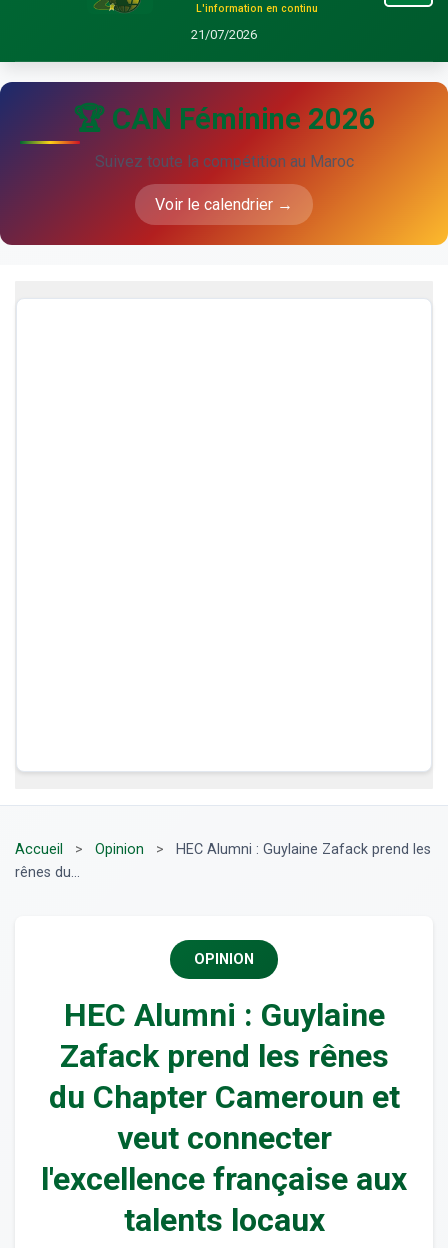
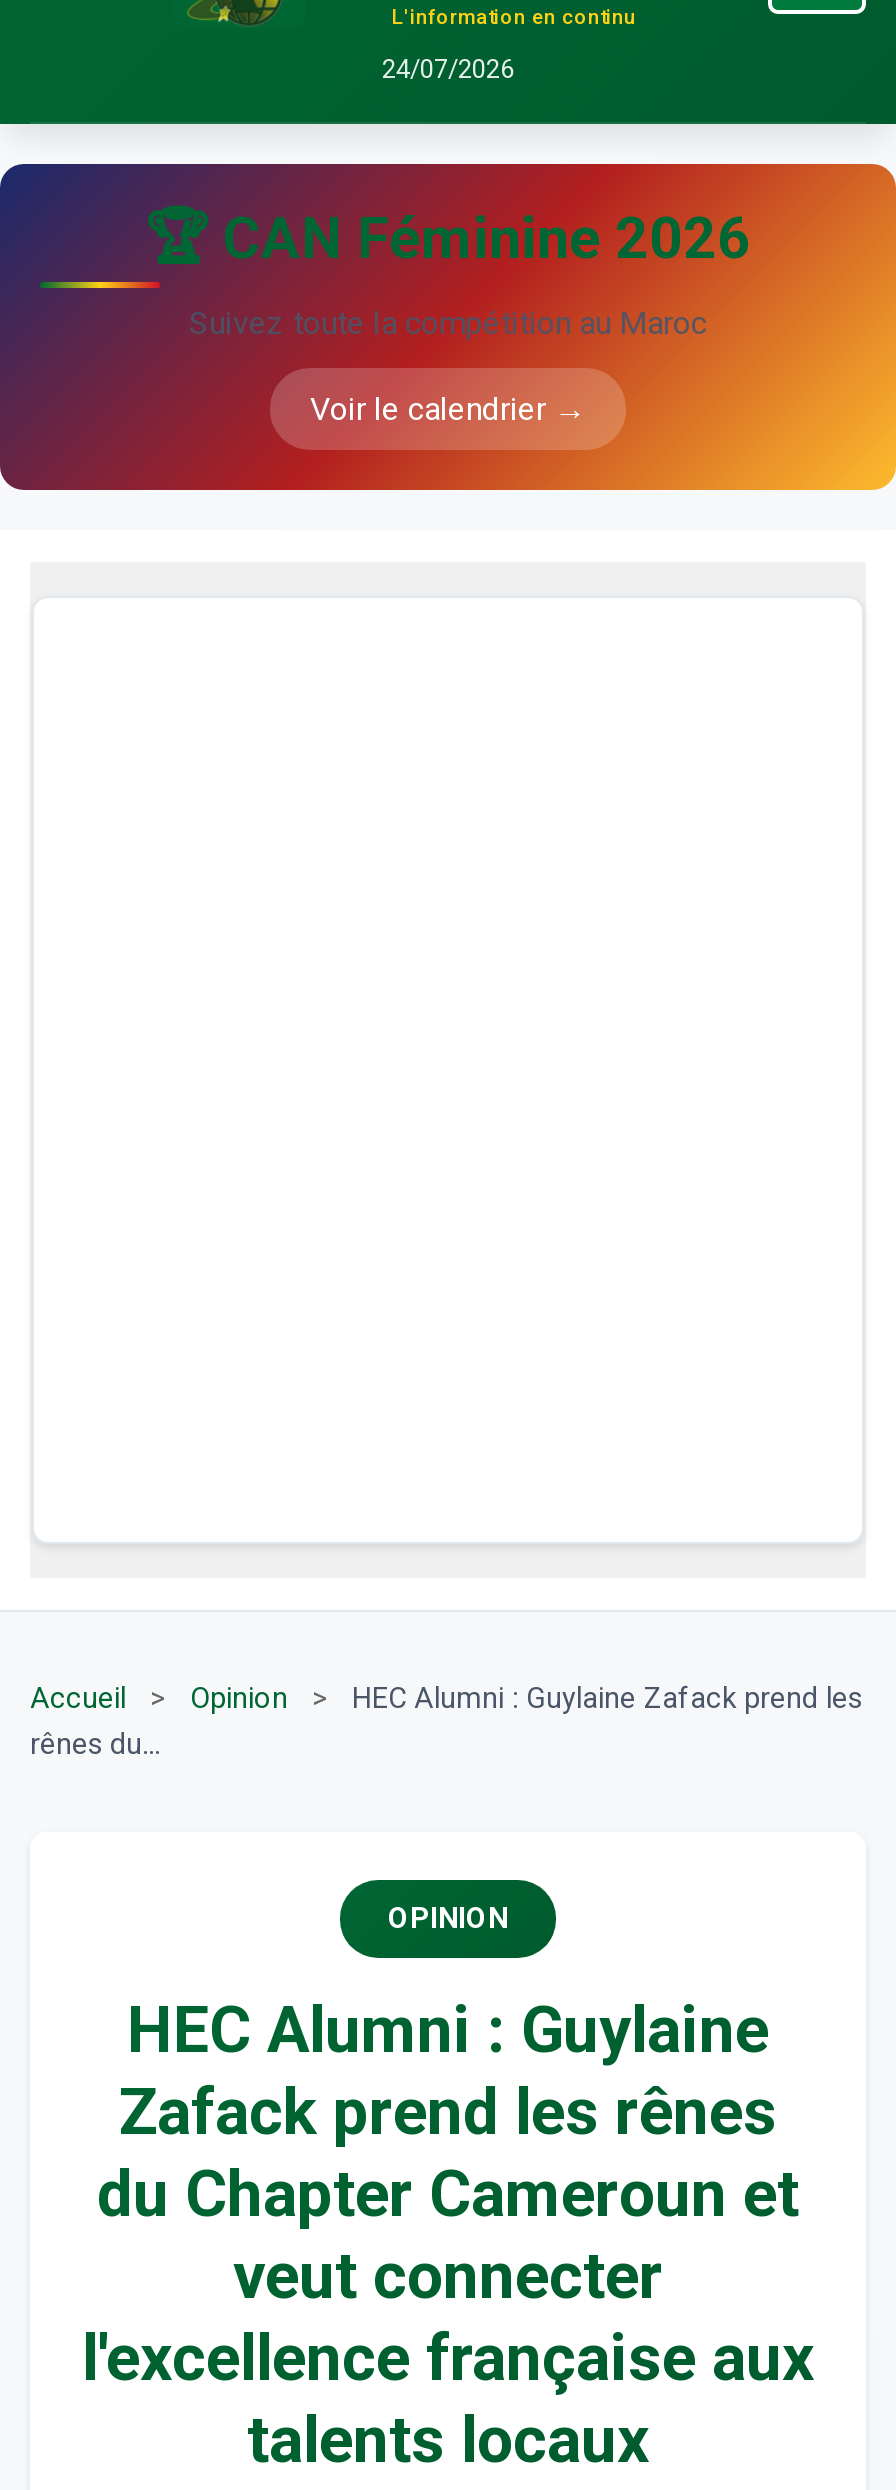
- 21/07/2026
+ 24/07/2026
